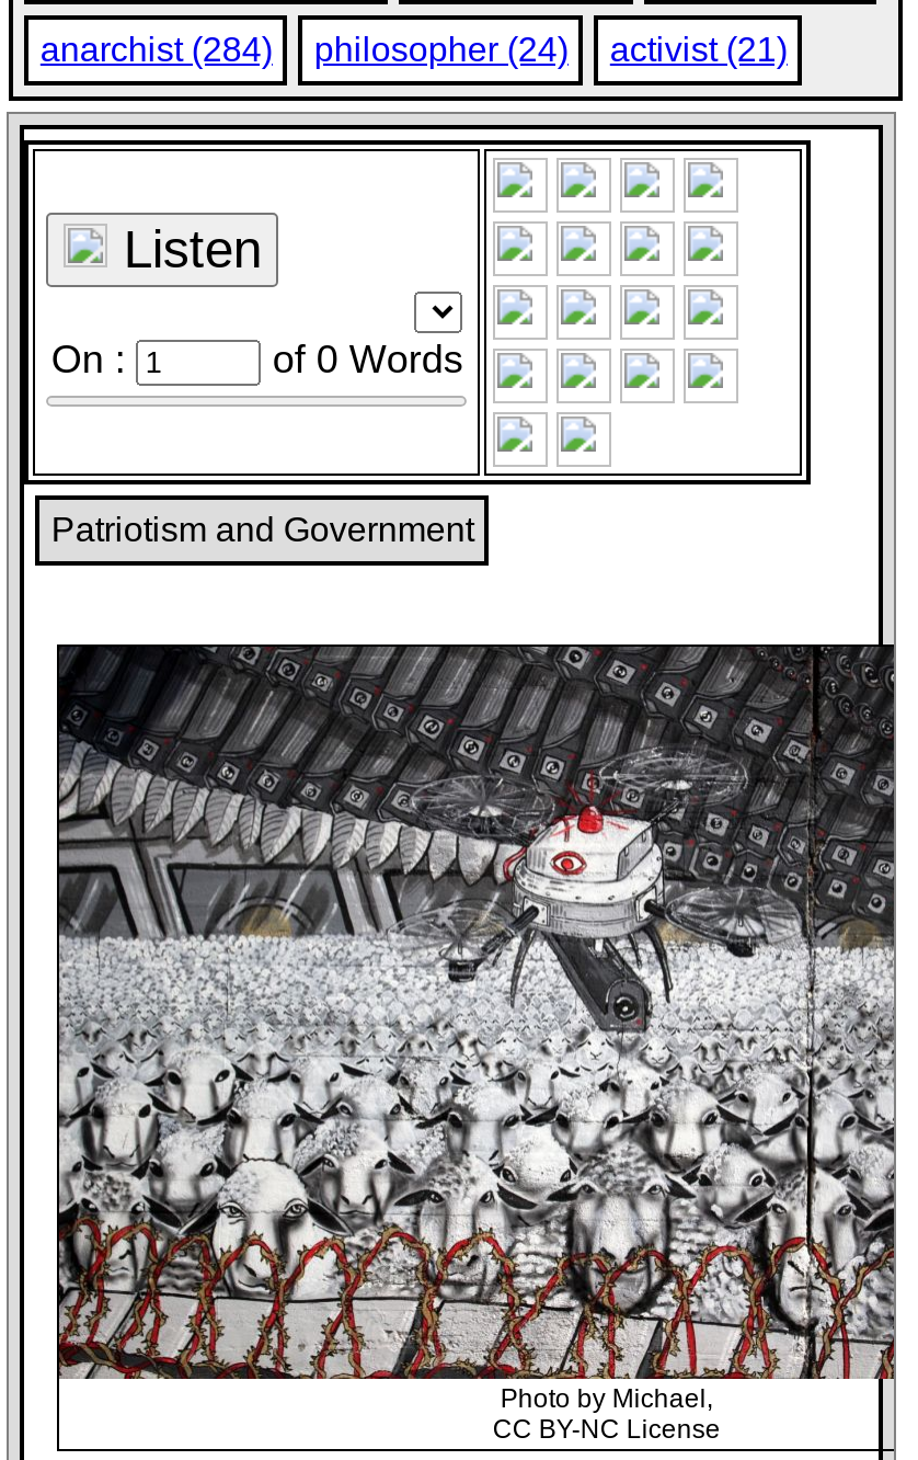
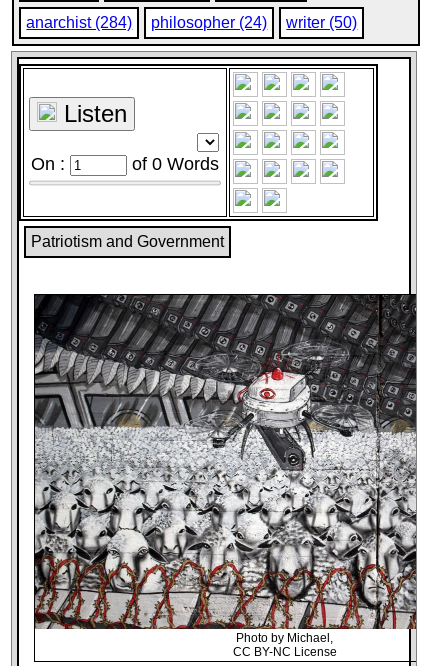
- anarchist (284) philosopher (24) activist (21)
+ anarchist (284) philosopher (24) writer (50)
